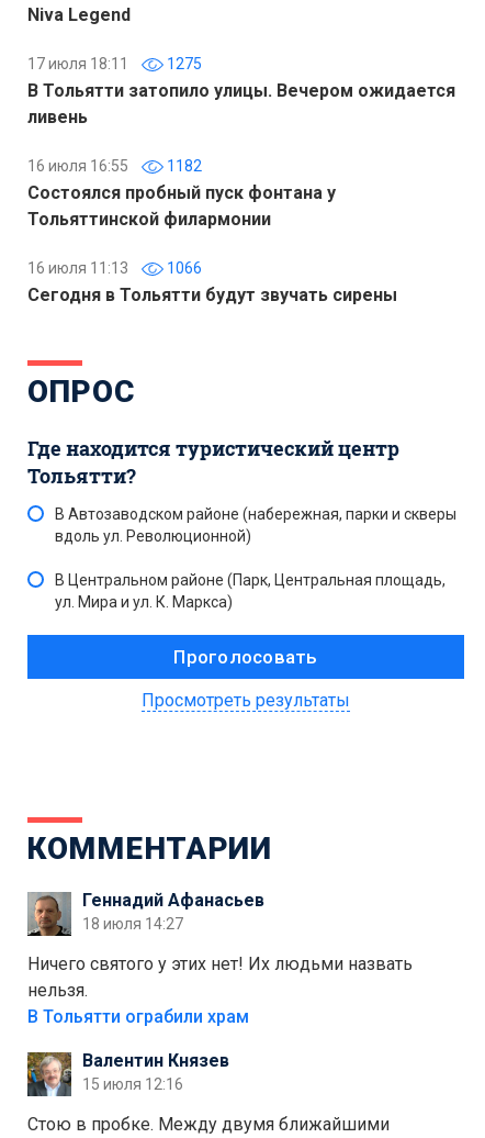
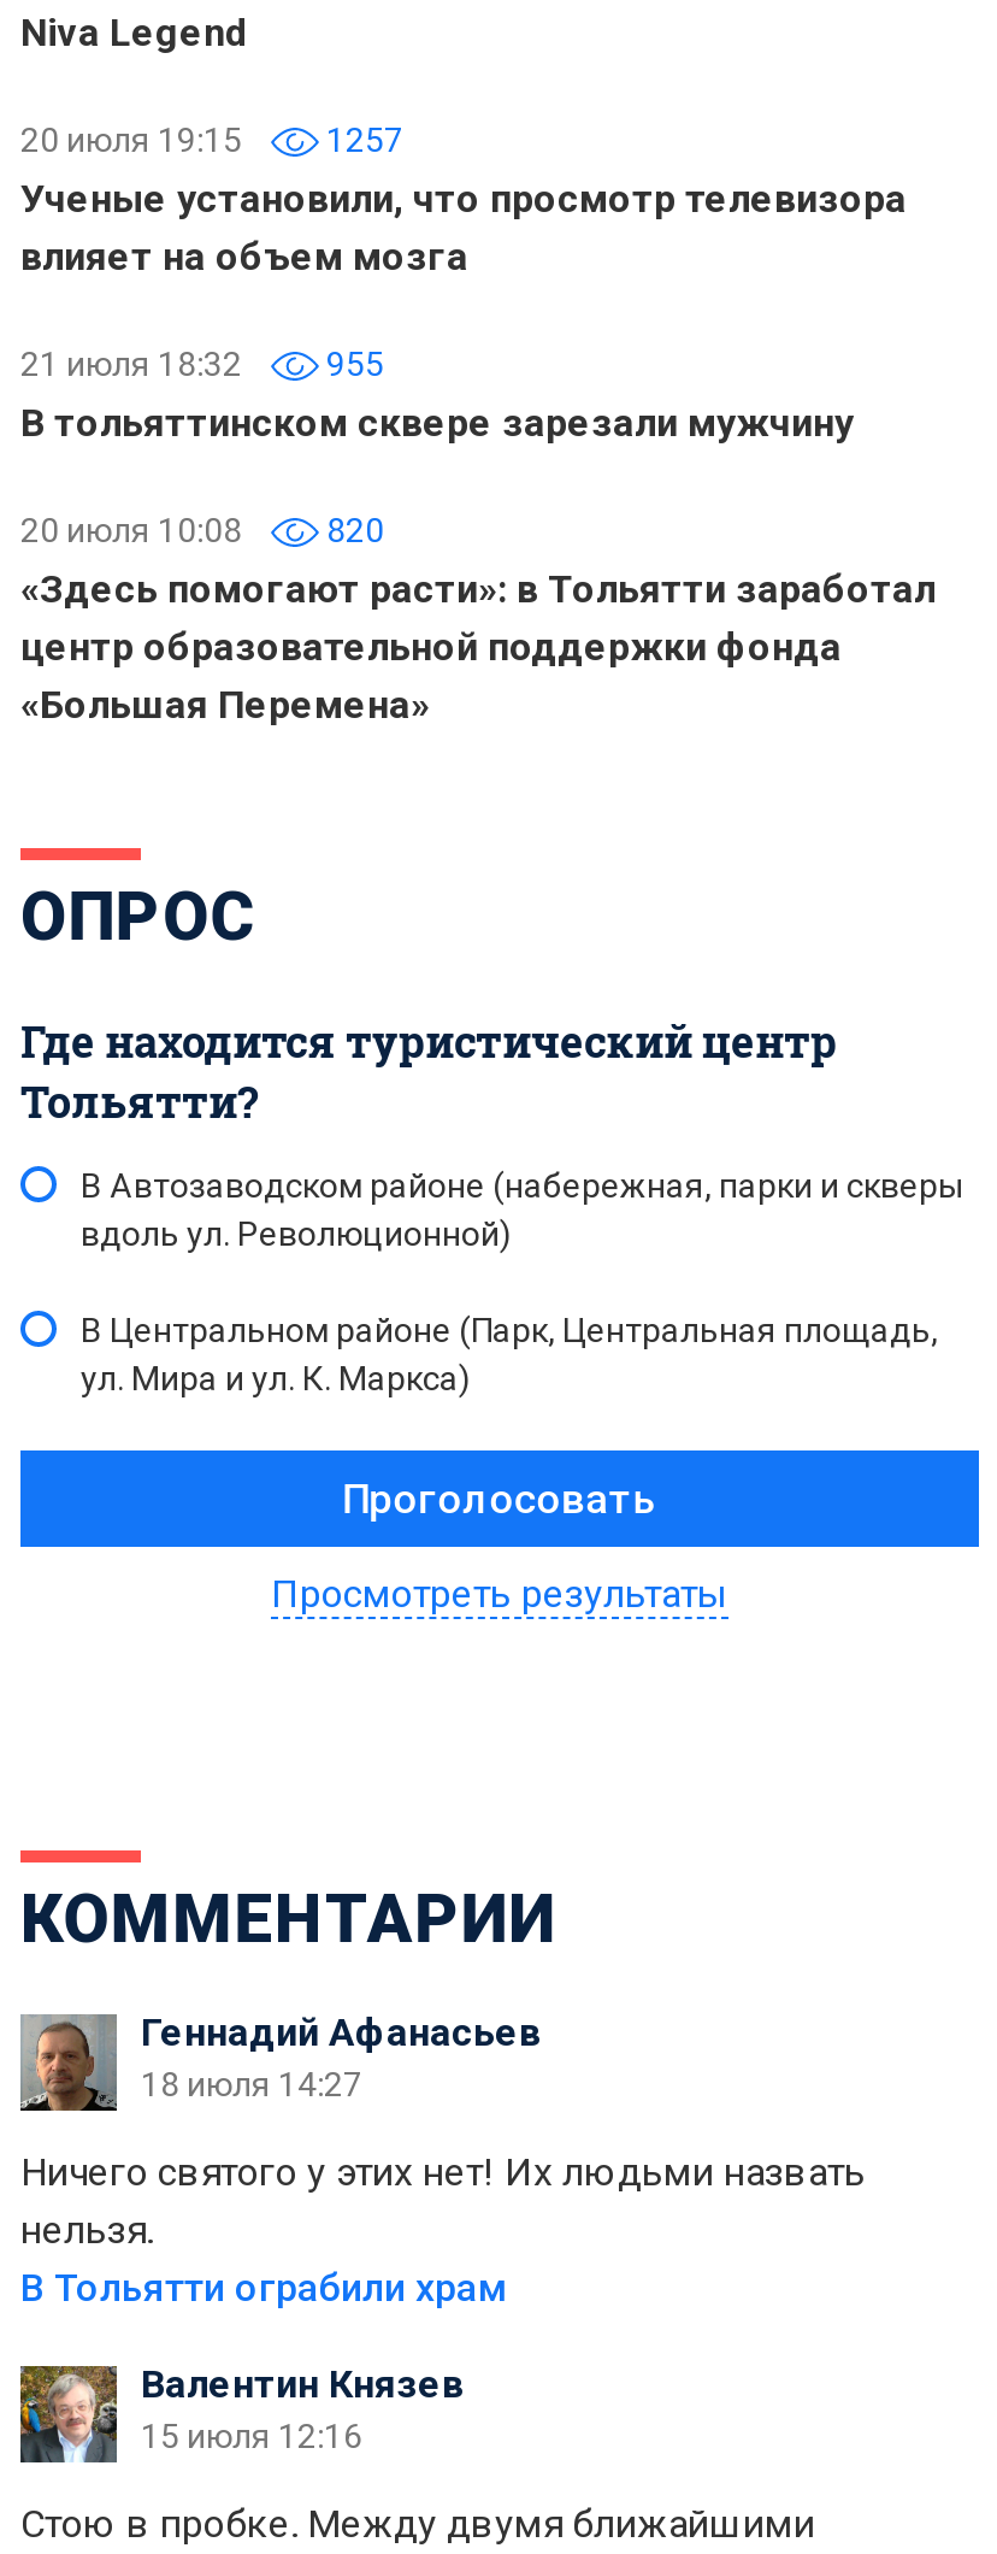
- 17 июля 18:11
- 1275
- В Тольятти затопило улицы. Вечером ожидается
- ливень
+ 20 июля 19:15
+ 1257
+ Ученые установили, что просмотр телевизора
+ влияет на объем мозга

- 16 июля 16:55
- 1182
- Состоялся пробный пуск фонтана у
- Тольяттинской филармонии
+ 21 июля 18:32
+ 955
+ В тольяттинском сквере зарезали мужчину

- 16 июля 11:13
- 1066
- Сегодня в Тольятти будут звучать сирены
+ 20 июля 10:08
+ 820
+ «Здесь помогают расти»: в Тольятти заработал
+ центр образовательной поддержки фонда
+ «Большая Перемена»
